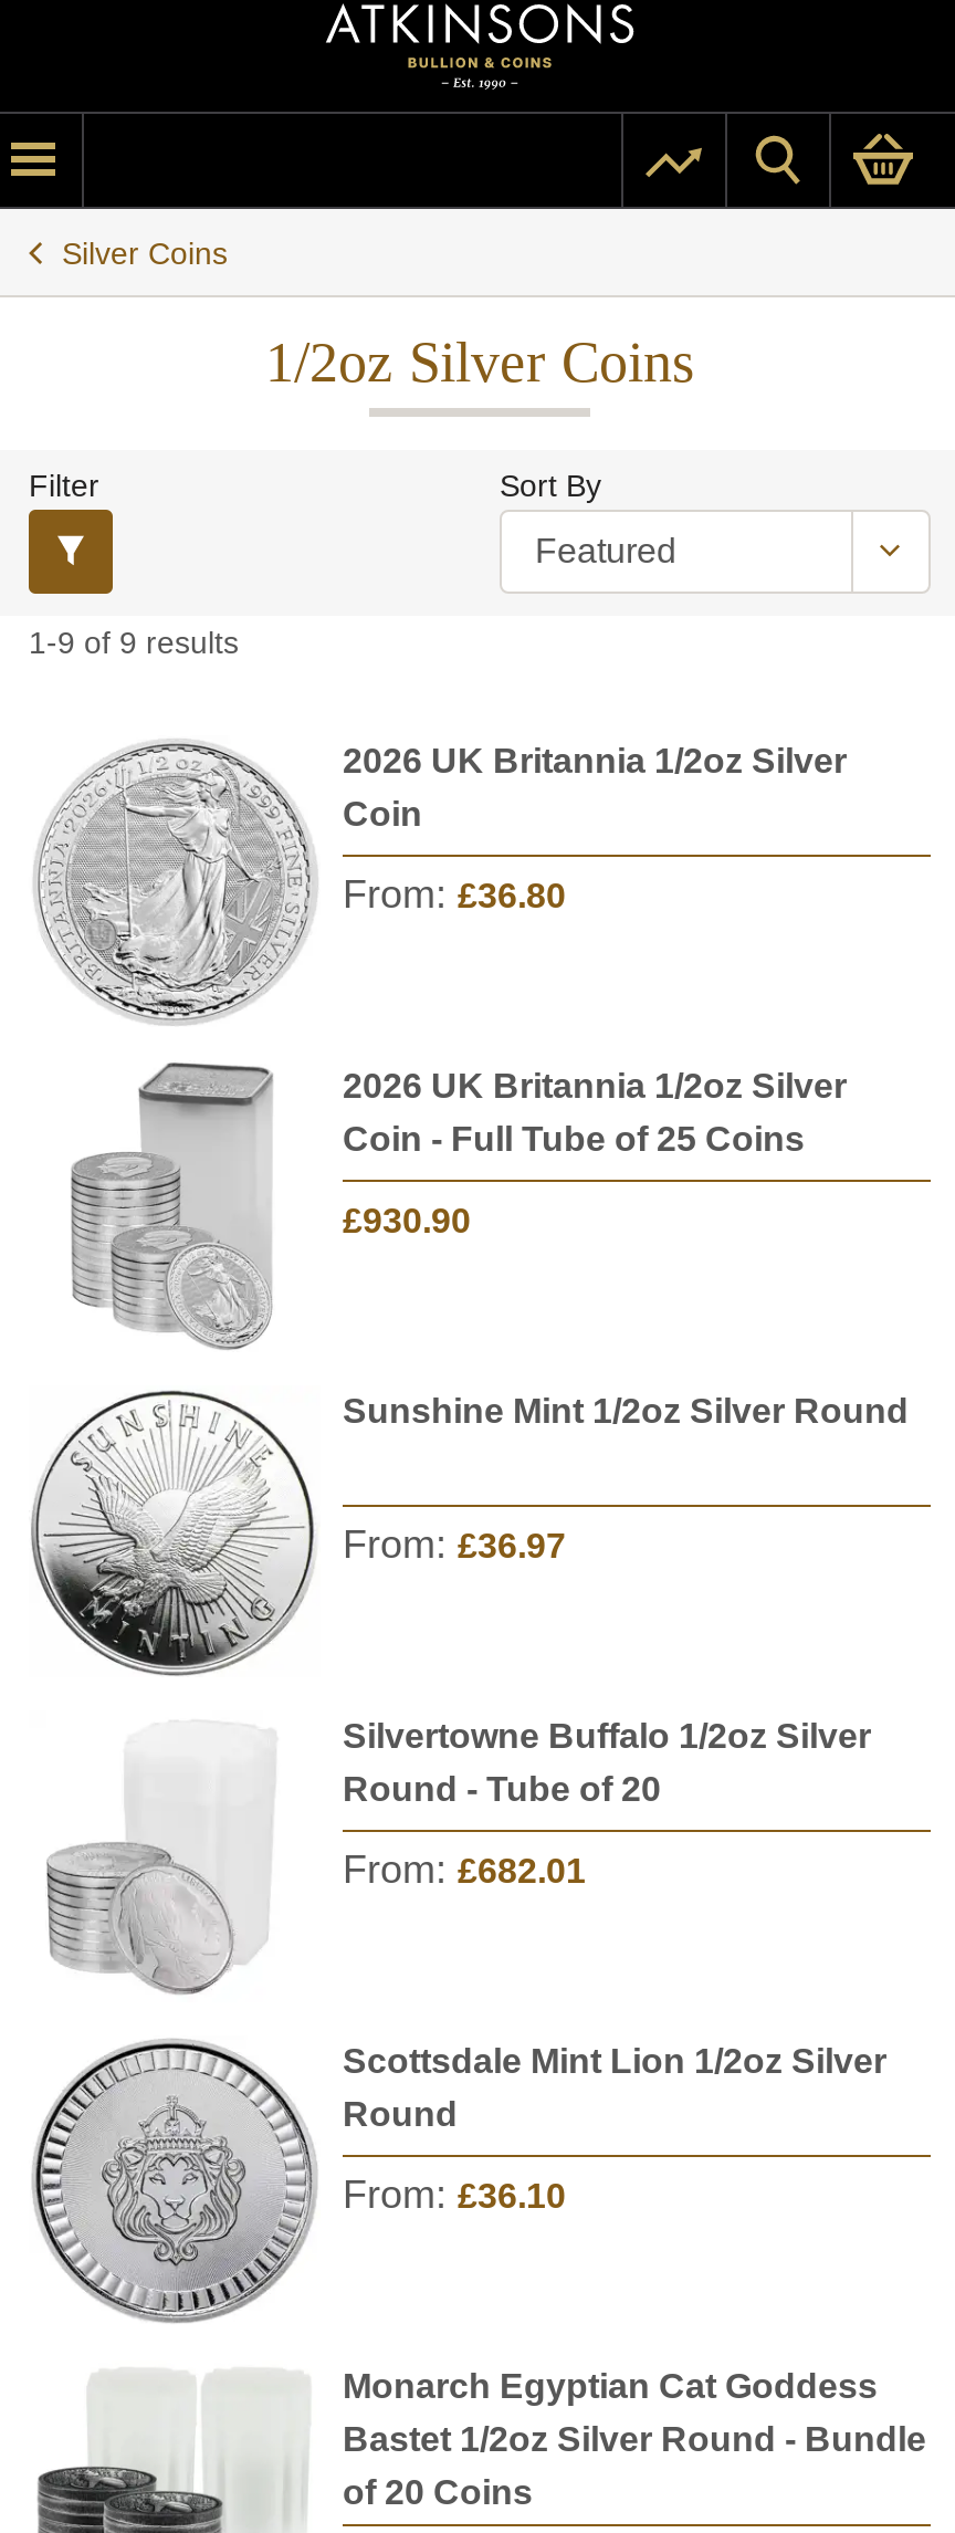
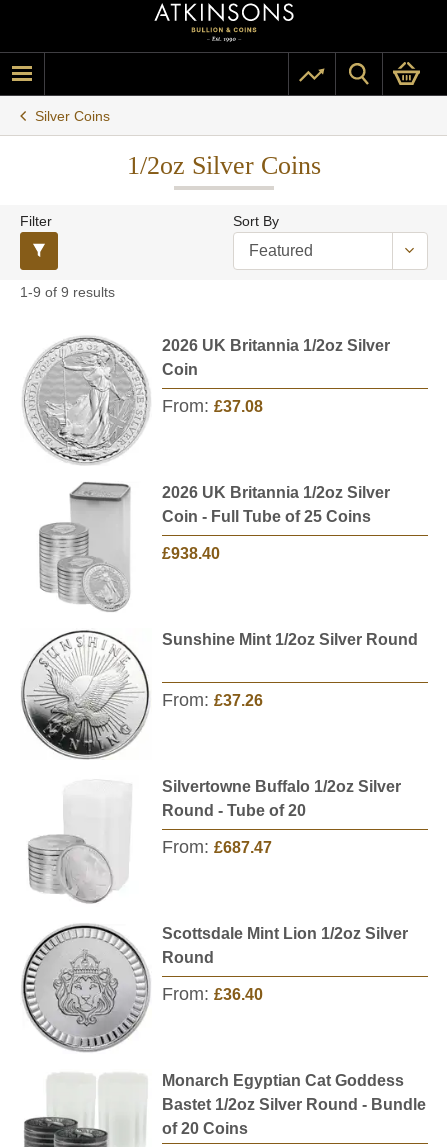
- From: £36.80
+ From: £37.08

- £930.90
+ £938.40

- From: £36.97
+ From: £37.26

- From: £682.01
+ From: £687.47

- From: £36.10
+ From: £36.40
